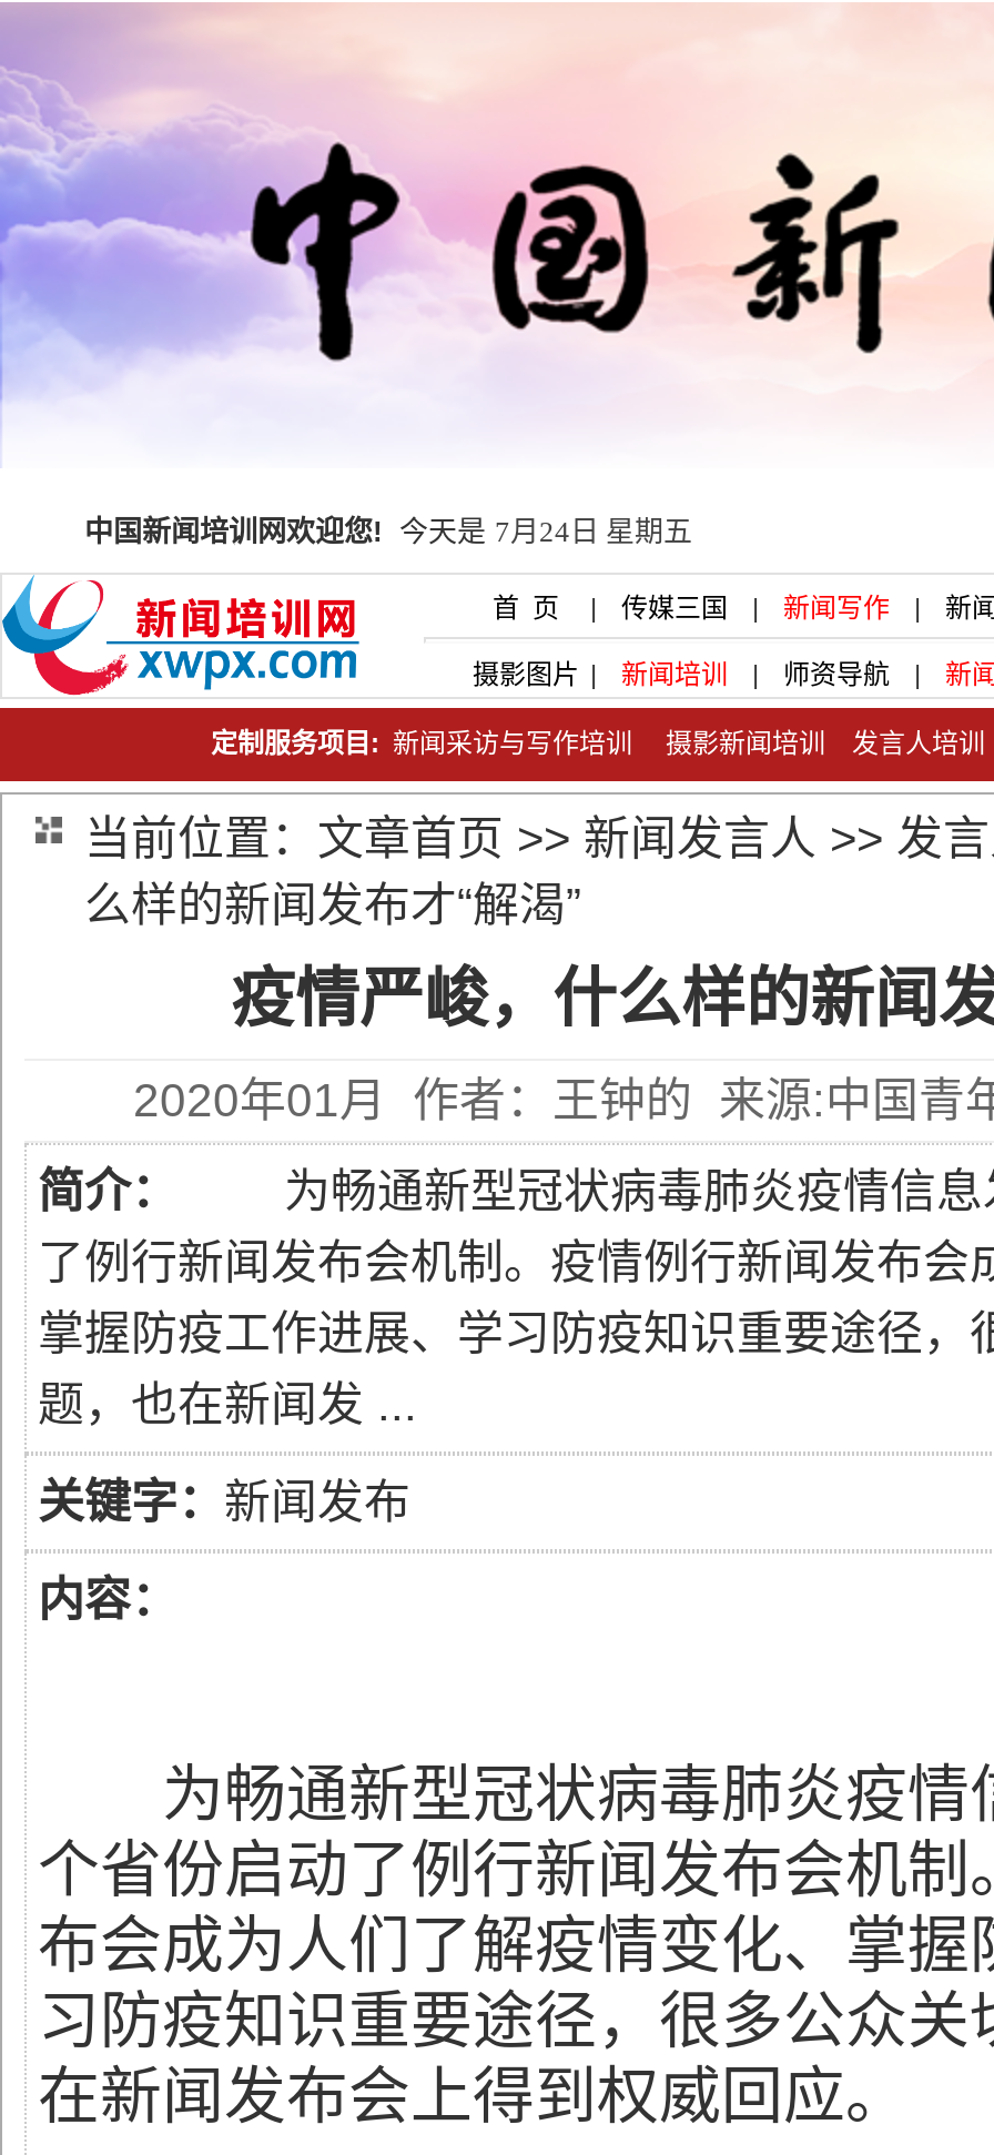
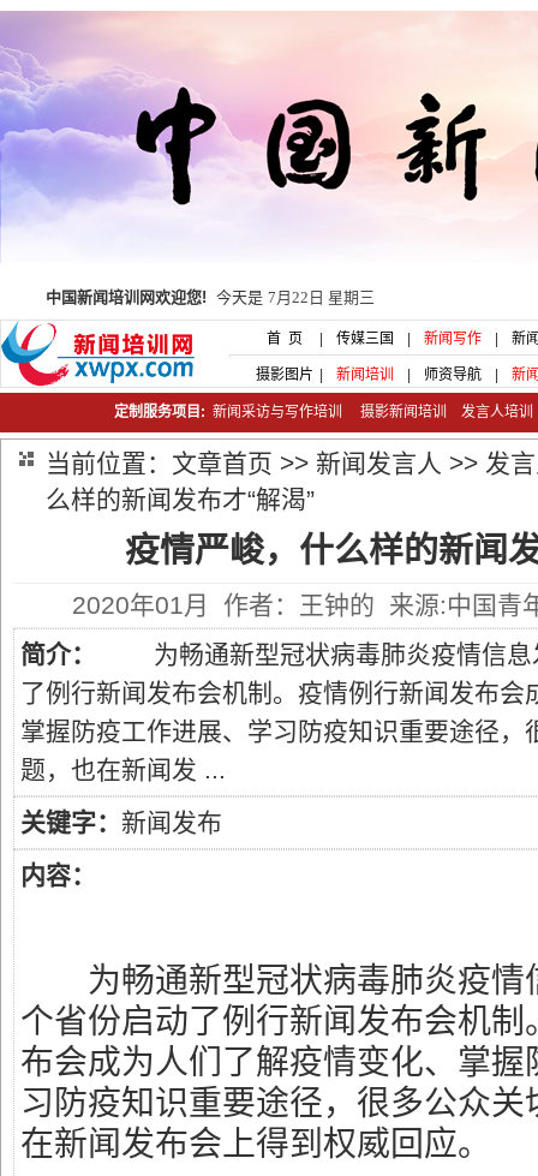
- 中国新闻培训网欢迎您!今天是7月24日 星期五
+ 中国新闻培训网欢迎您!今天是7月22日 星期三
